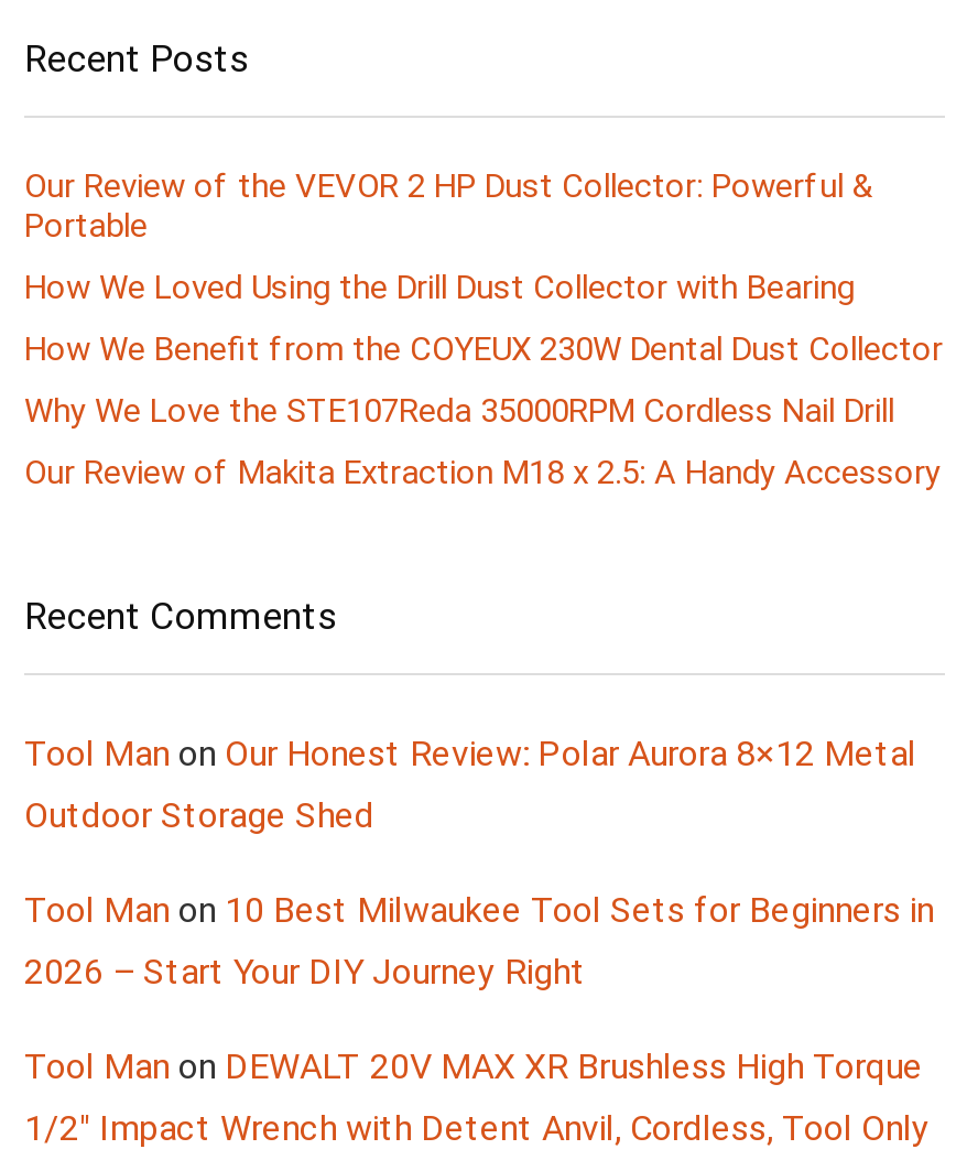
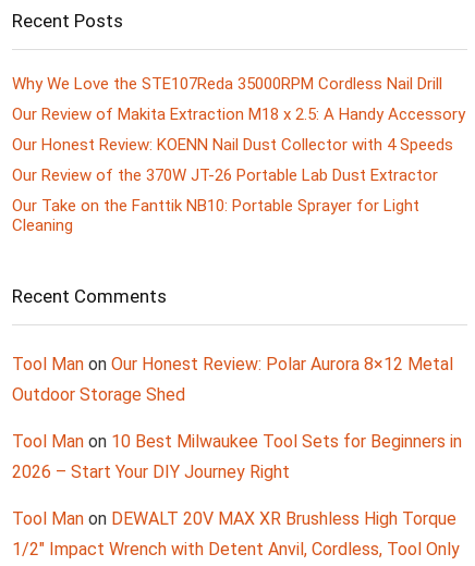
- Our Review of the VEVOR 2 HP Dust Collector: Powerful &
- Portable
- How We Loved Using the Drill Dust Collector with Bearing
- How We Benefit from the COYEUX 230W Dental Dust Collector

moved up: Why We Love the STE107Reda 35000RPM Cordless Nail Drill | Our Review of Makita Extraction M18 x 2.5: A Handy Accessory

+ Our Honest Review: KOENN Nail Dust Collector with 4 Speeds
+ Our Review of the 370W JT-26 Portable Lab Dust Extractor
+ Our Take on the Fanttik NB10: Portable Sprayer for Light
+ Cleaning
